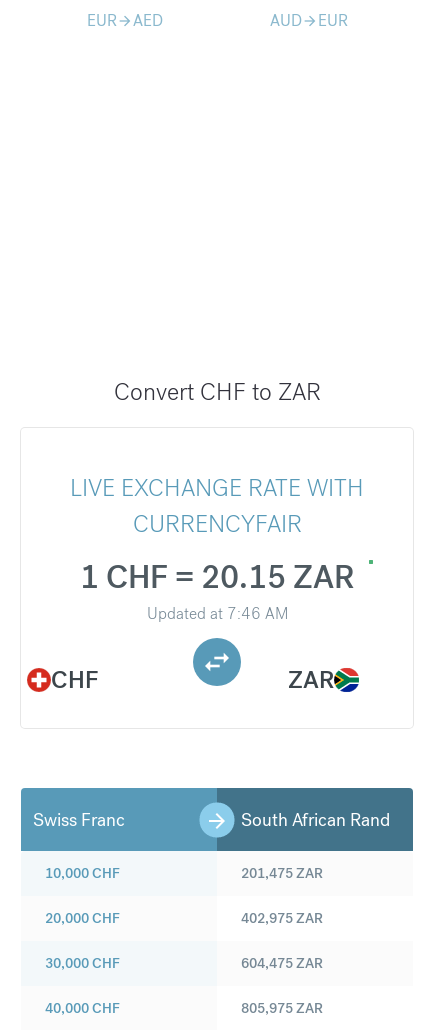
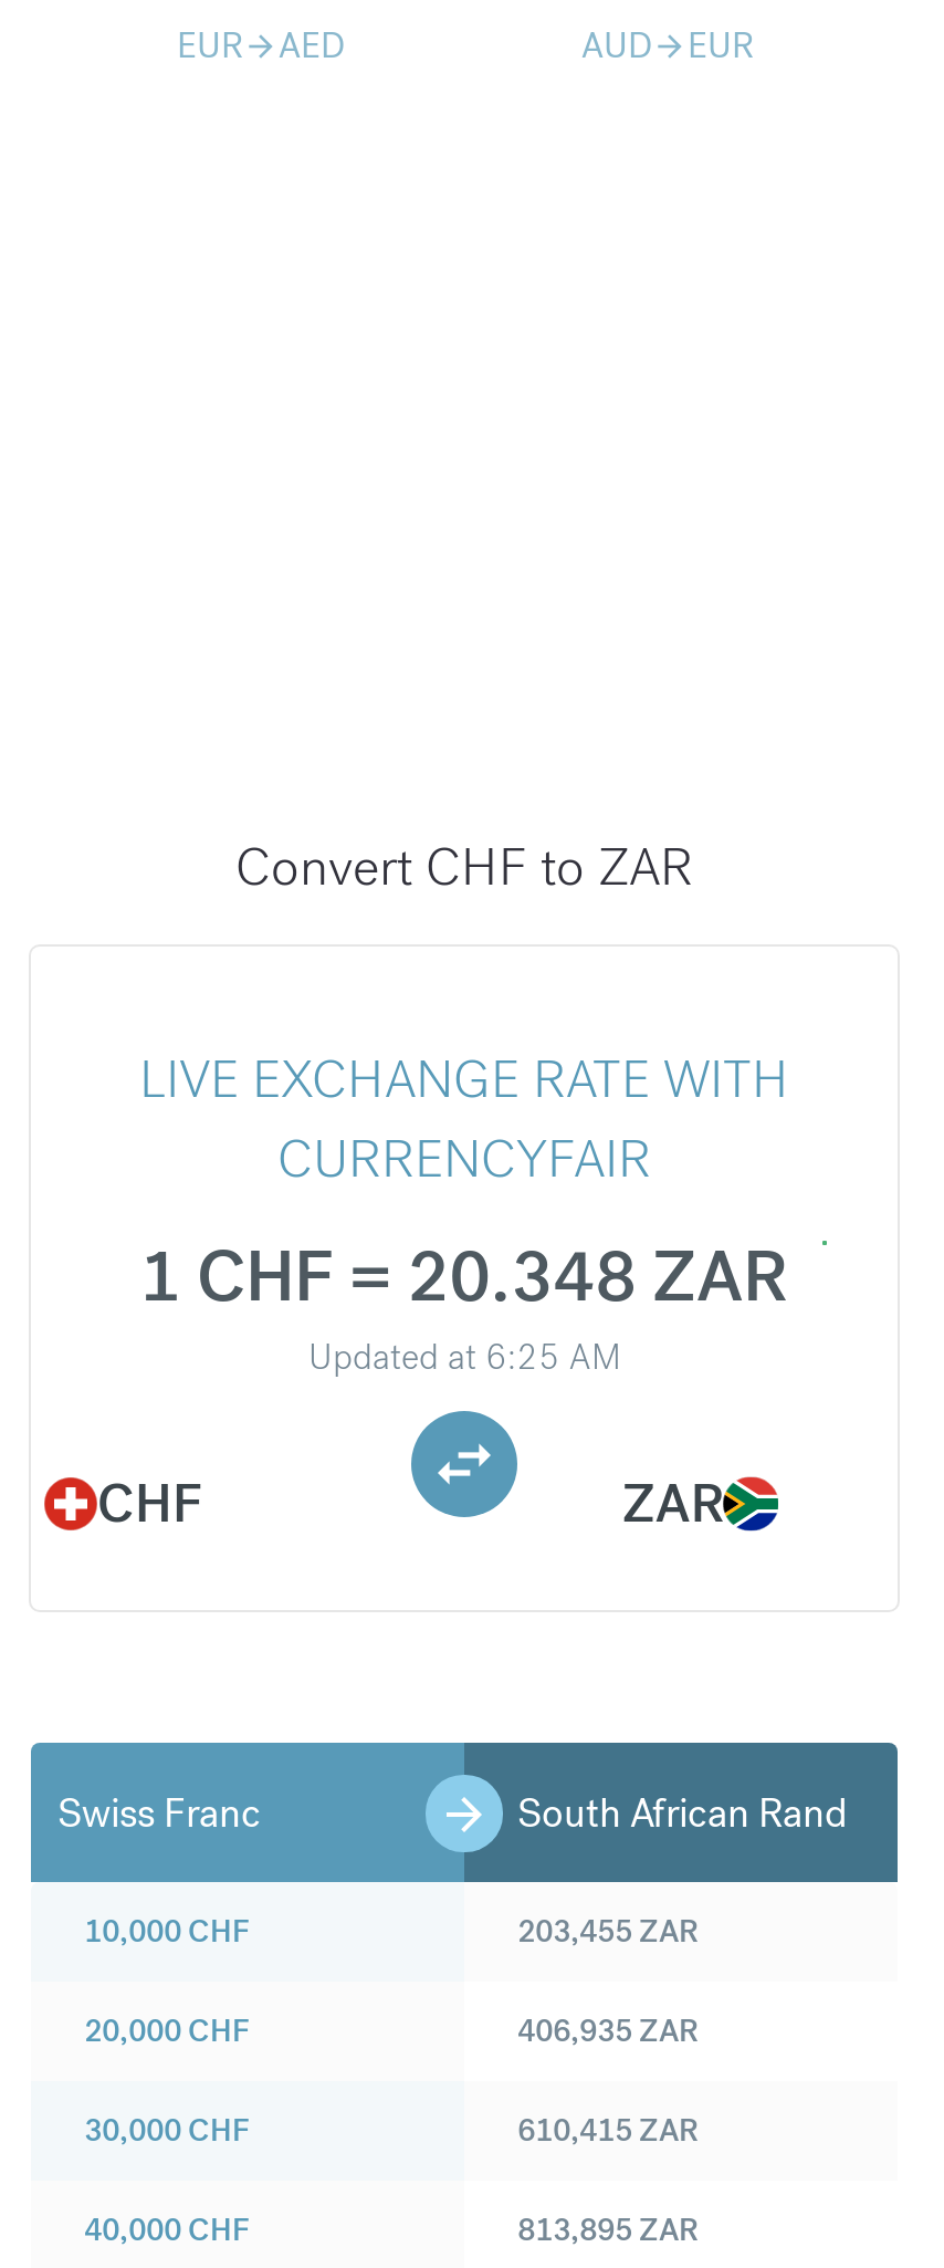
- 1 CHF = 20.15 ZAR
+ 1 CHF = 20.348 ZAR

- Updated at 7:46 AM
+ Updated at 6:25 AM

- 201,475 ZAR
+ 203,455 ZAR

- 402,975 ZAR
+ 406,935 ZAR

- 604,475 ZAR
+ 610,415 ZAR

- 805,975 ZAR
+ 813,895 ZAR
